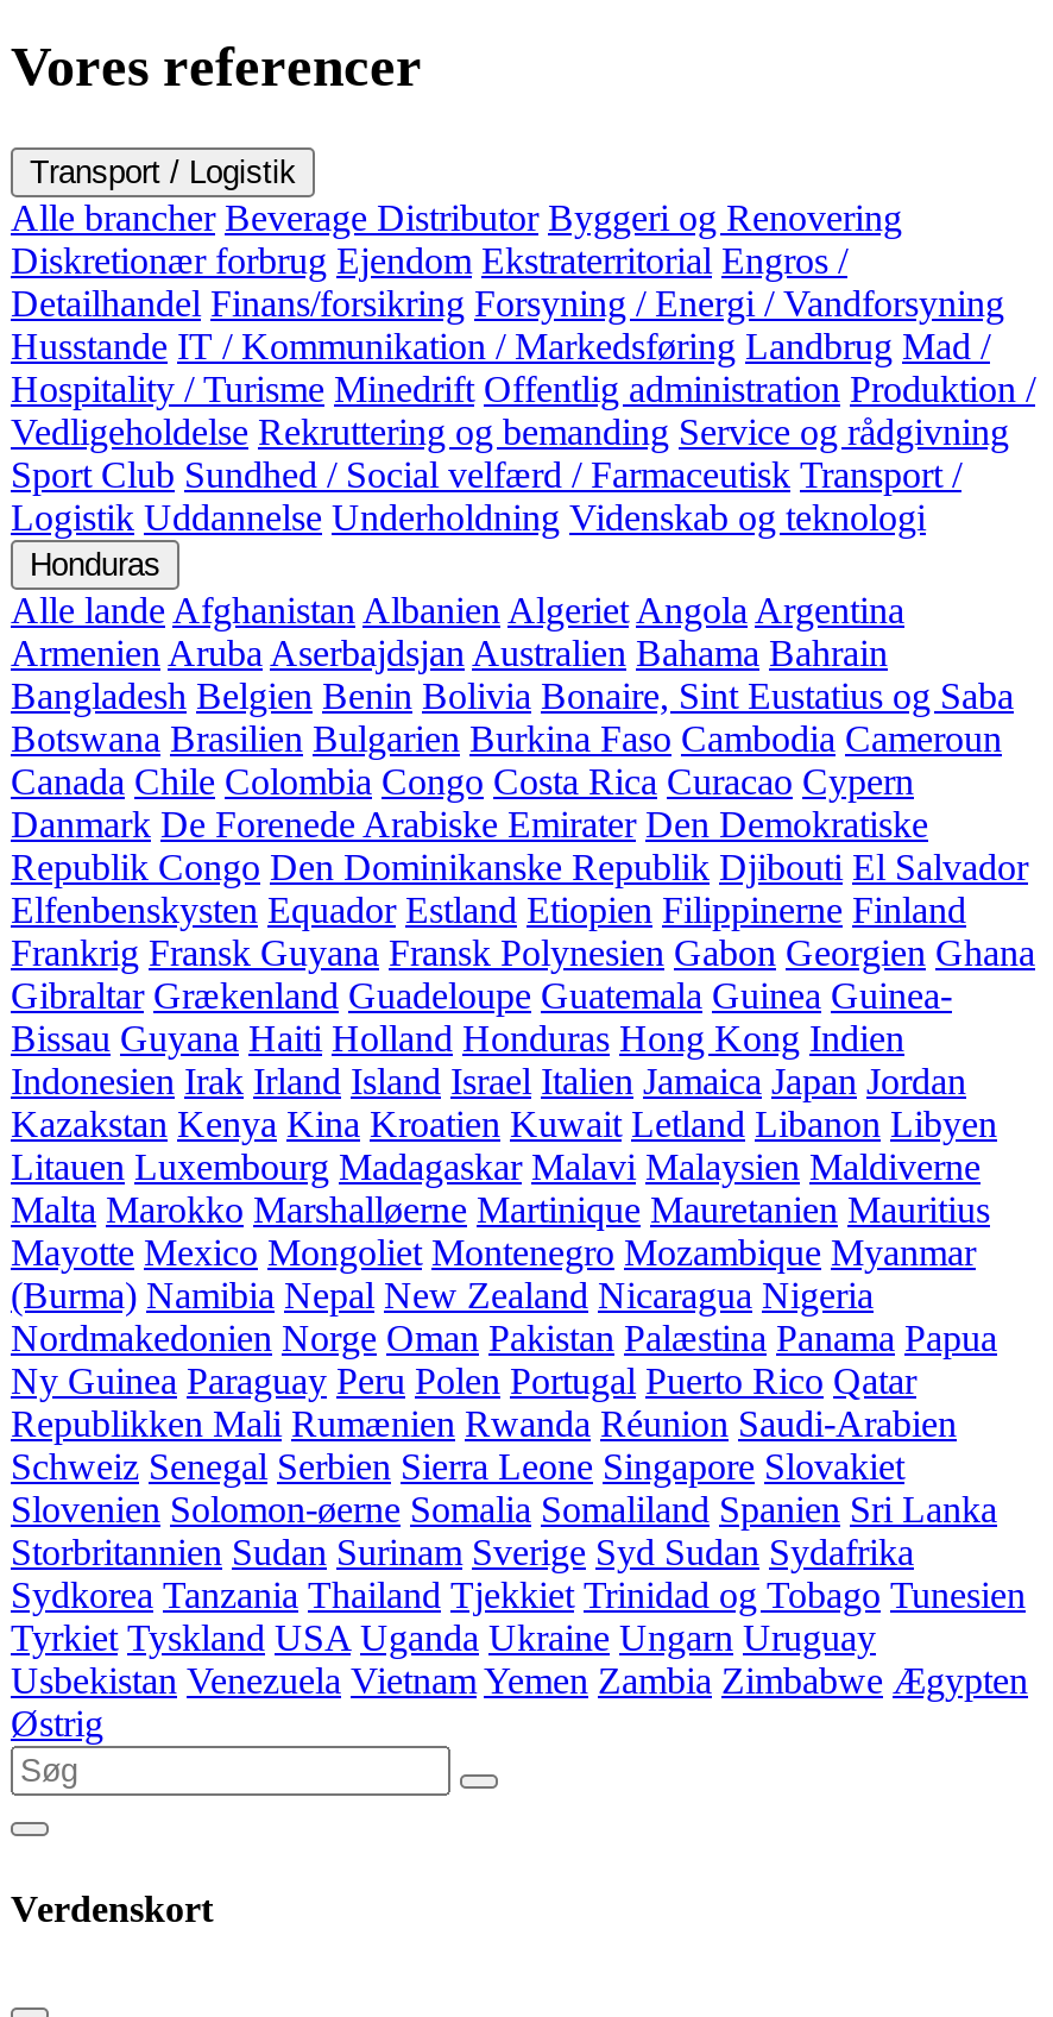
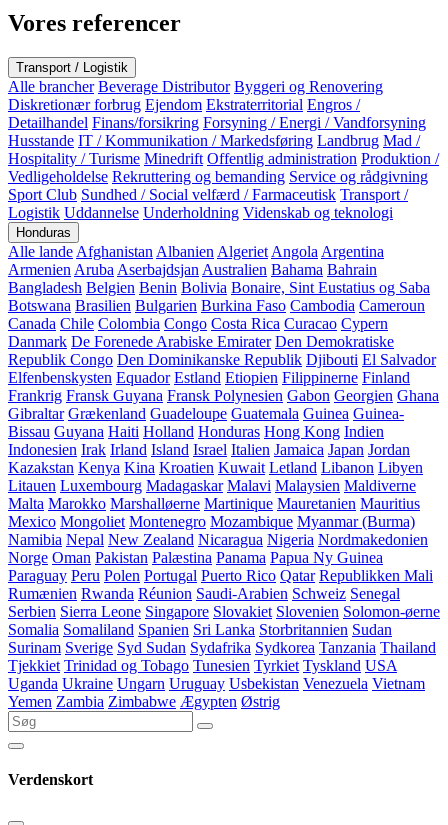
- Mayotte Mexico Mongoliet Montenegro Mozambique Myanmar
- (Burma) Namibia Nepal New Zealand Nicaragua Nigeria
- Nordmakedonien Norge Oman Pakistan Palæstina Panama Papua
- Ny Guinea Paraguay Peru Polen Portugal Puerto Rico Qatar
- Republikken Mali Rumænien Rwanda Réunion Saudi-Arabien
- Schweiz Senegal Serbien Sierra Leone Singapore Slovakiet
- Slovenien Solomon-øerne Somalia Somaliland Spanien Sri Lanka
- Storbritannien Sudan Surinam Sverige Syd Sudan Sydafrika
- Sydkorea Tanzania Thailand Tjekkiet Trinidad og Tobago Tunesien
- Tyrkiet Tyskland USA Uganda Ukraine Ungarn Uruguay
- Usbekistan Venezuela Vietnam Yemen Zambia Zimbabwe Ægypten
- Østrig
+ Mexico Mongoliet Montenegro Mozambique Myanmar (Burma)
+ Namibia Nepal New Zealand Nicaragua Nigeria Nordmakedonien
+ Norge Oman Pakistan Palæstina Panama Papua Ny Guinea
+ Paraguay Peru Polen Portugal Puerto Rico Qatar Republikken Mali
+ Rumænien Rwanda Réunion Saudi-Arabien Schweiz Senegal
+ Serbien Sierra Leone Singapore Slovakiet Slovenien Solomon-øerne
+ Somalia Somaliland Spanien Sri Lanka Storbritannien Sudan
+ Surinam Sverige Syd Sudan Sydafrika Sydkorea Tanzania Thailand
+ Tjekkiet Trinidad og Tobago Tunesien Tyrkiet Tyskland USA
+ Uganda Ukraine Ungarn Uruguay Usbekistan Venezuela Vietnam
+ Yemen Zambia Zimbabwe Ægypten Østrig
